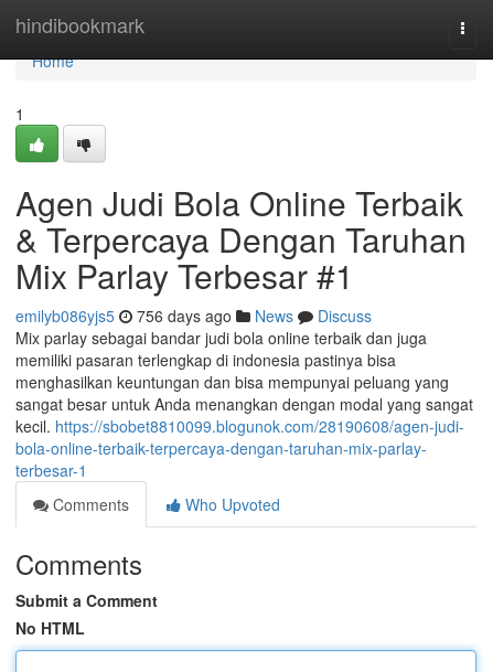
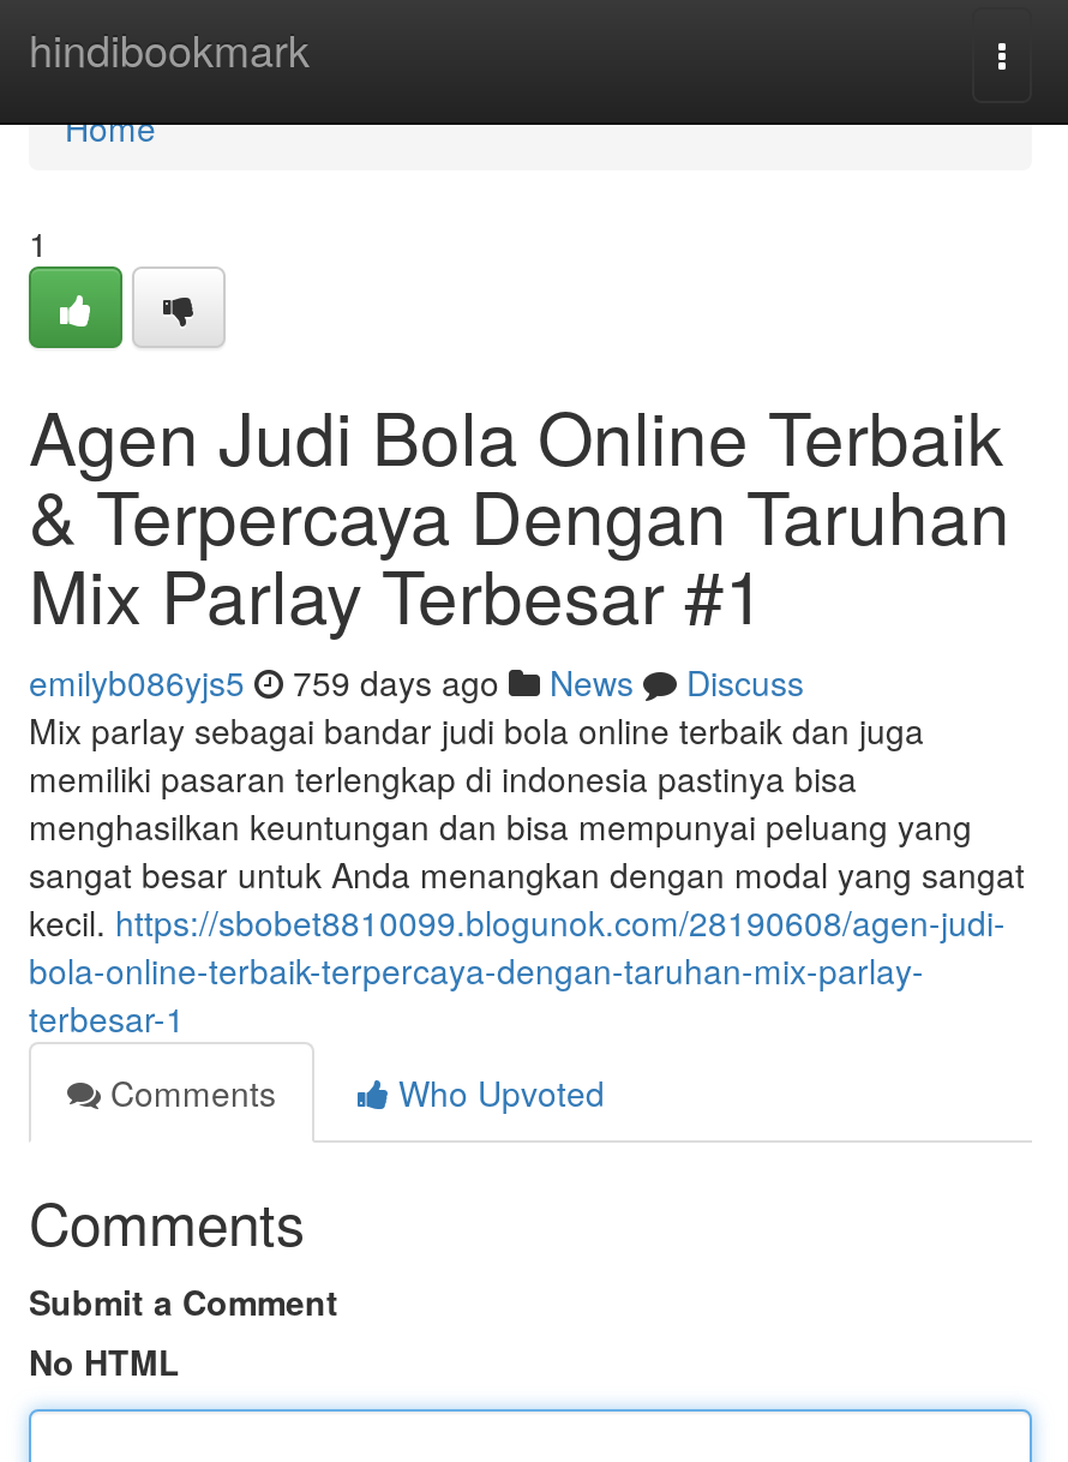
- emilyb086yjs5 756 days ago News Discuss
+ emilyb086yjs5 759 days ago News Discuss
